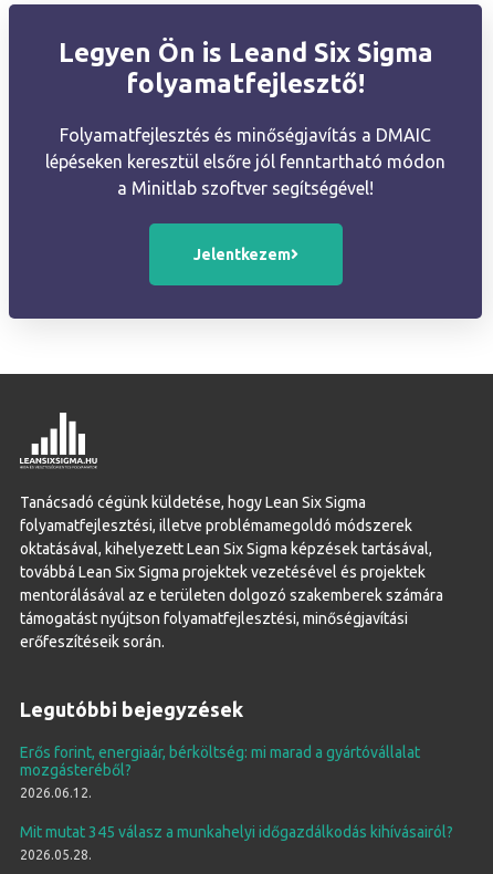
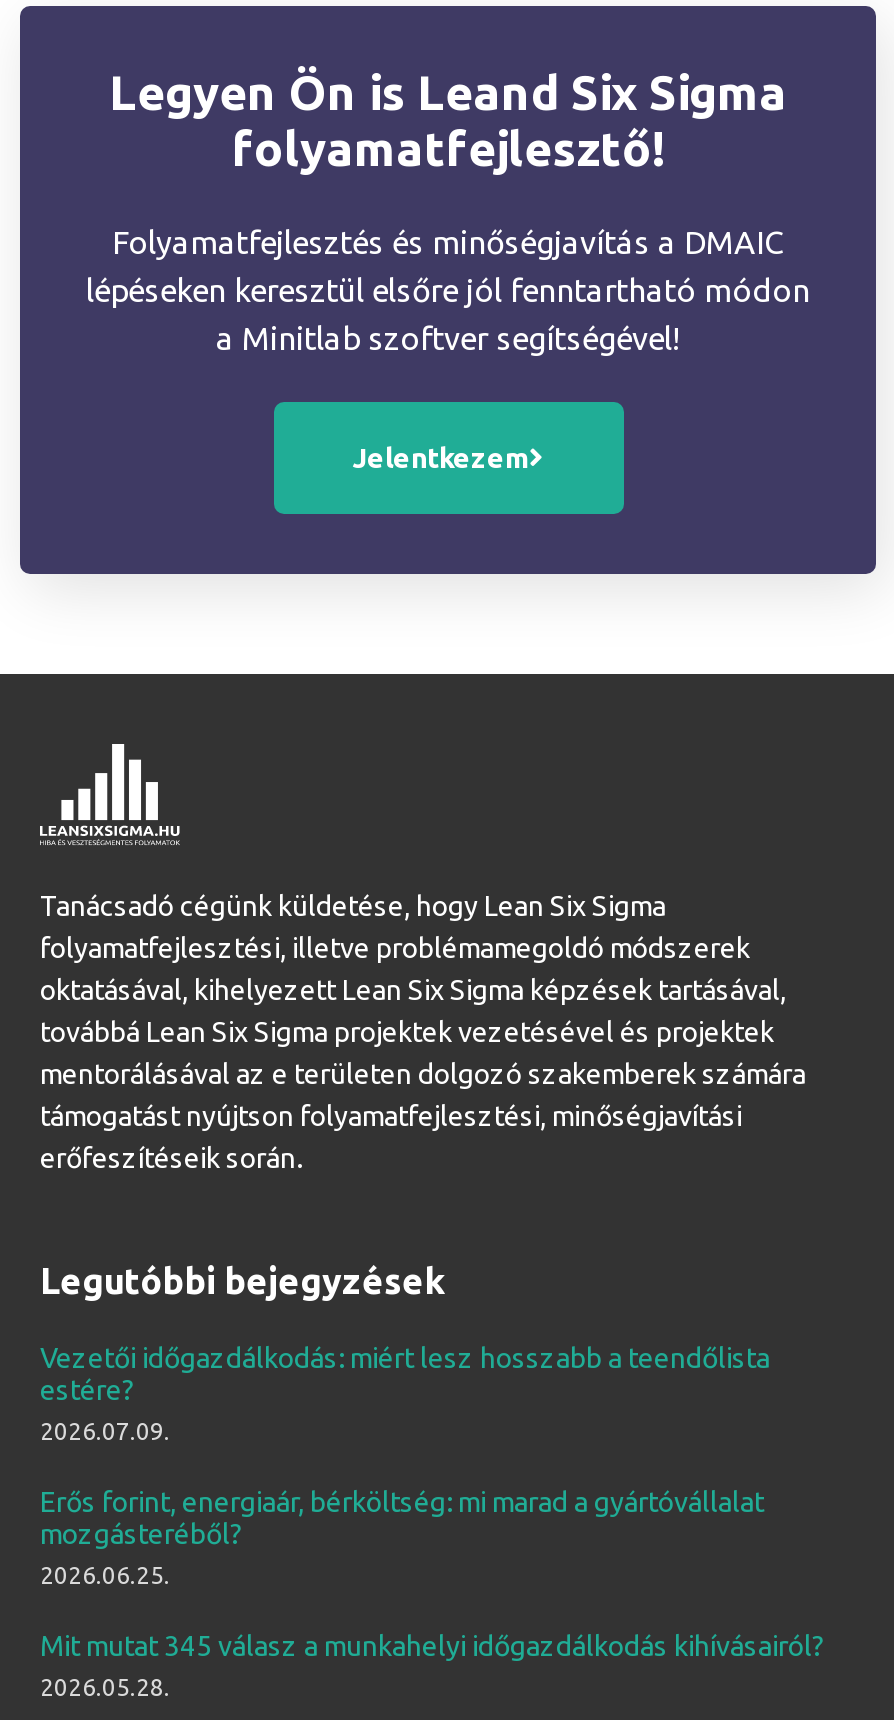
+ Vezetői időgazdálkodás: miért lesz hosszabb a teendőlista
+ estére?
+ 2026.07.09.

- 2026.06.12.
+ 2026.06.25.
